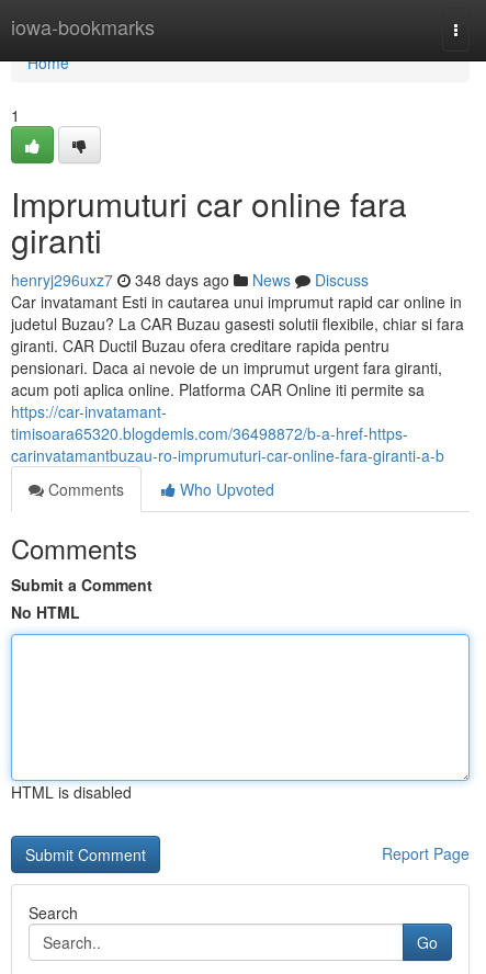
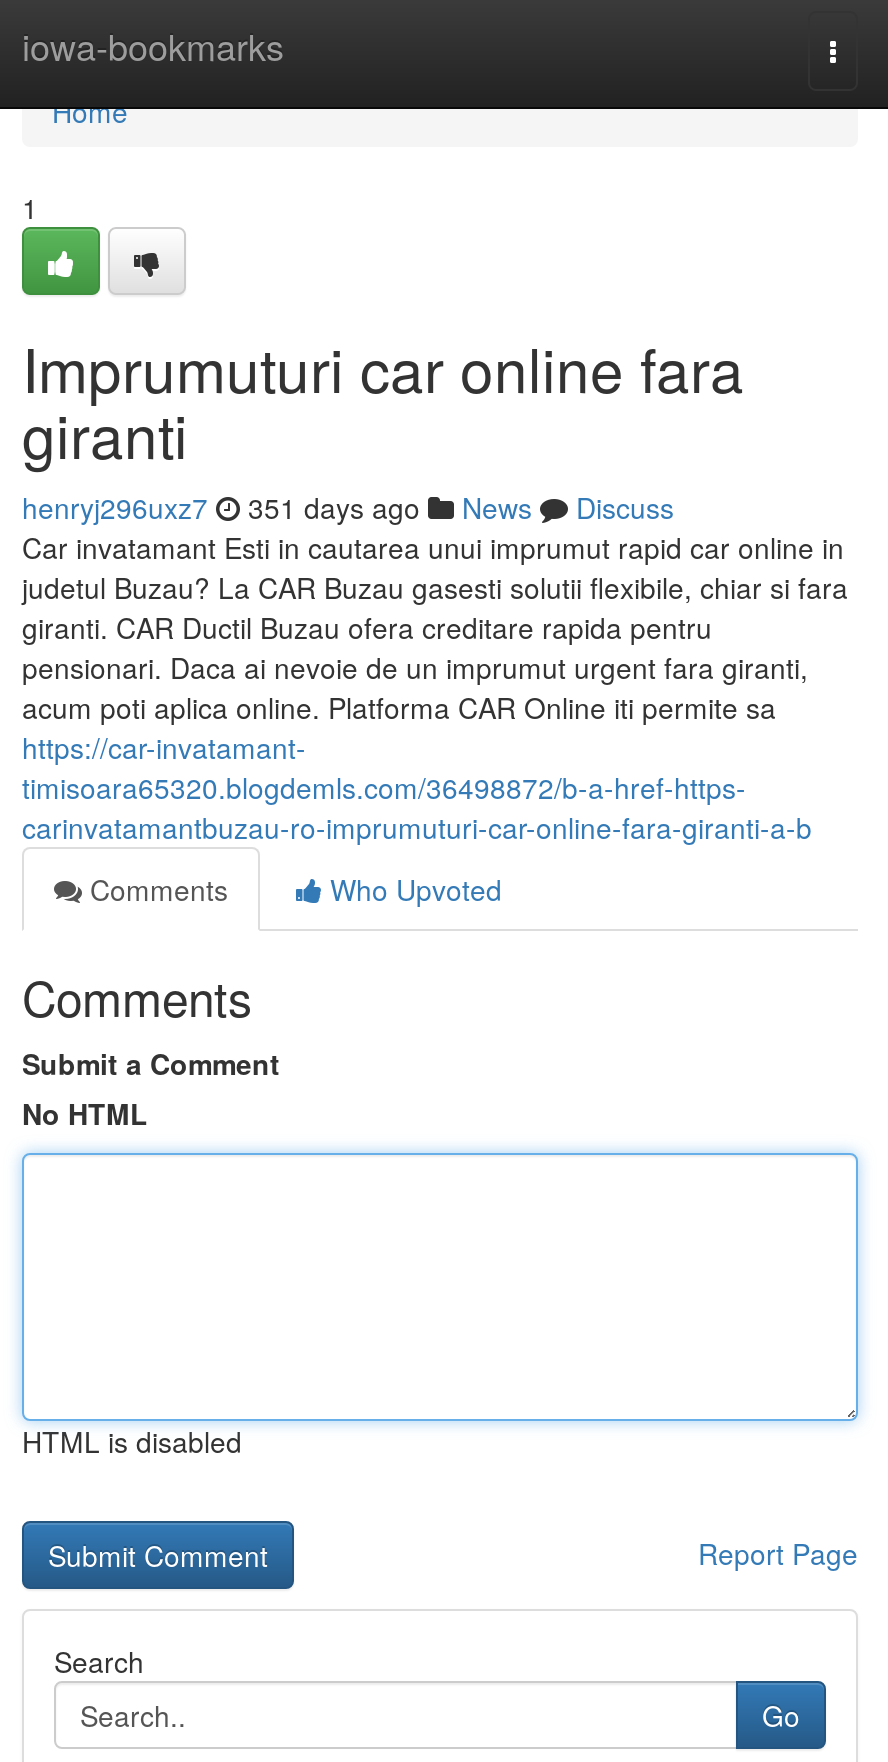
- henryj296uxz7 348 days ago News Discuss
+ henryj296uxz7 351 days ago News Discuss
